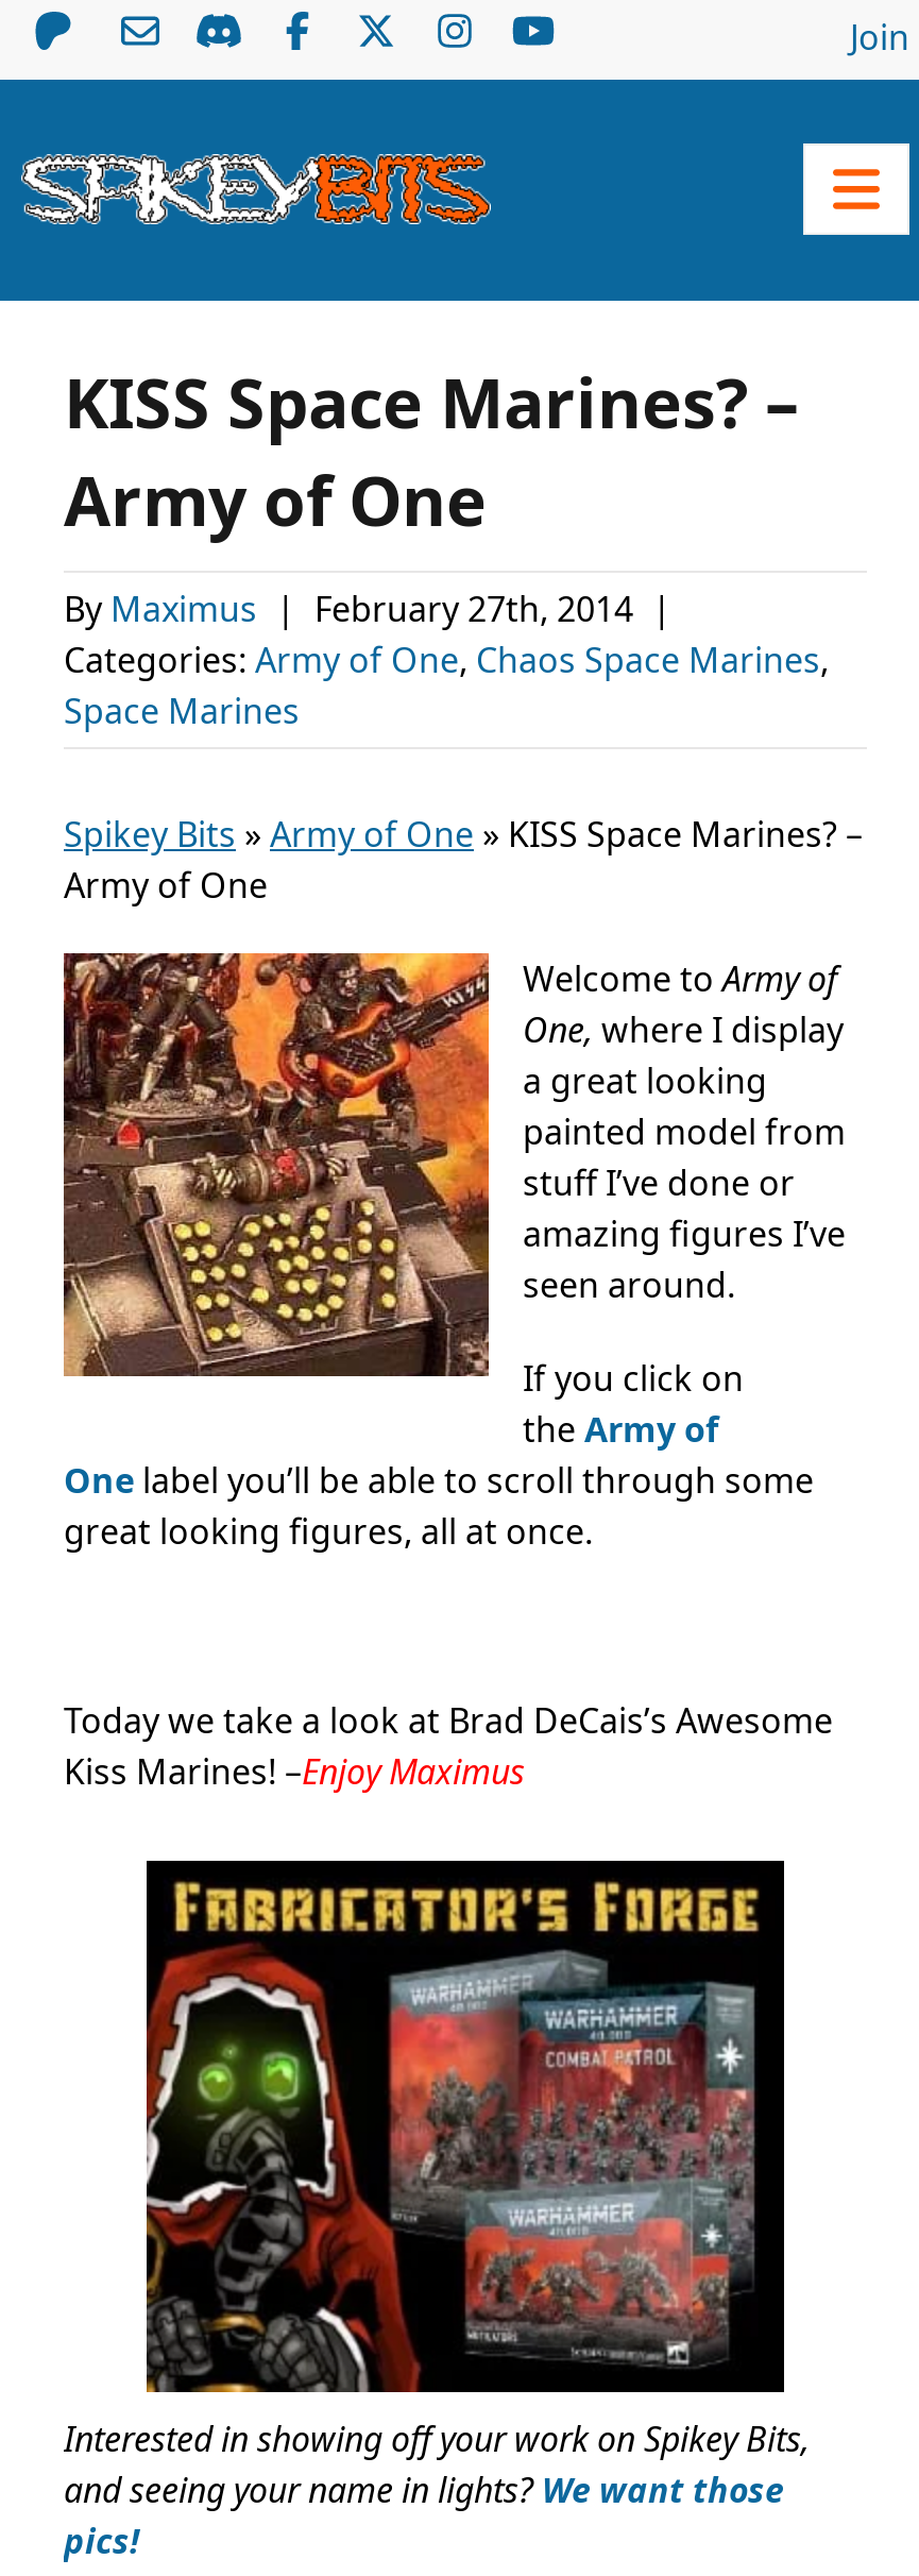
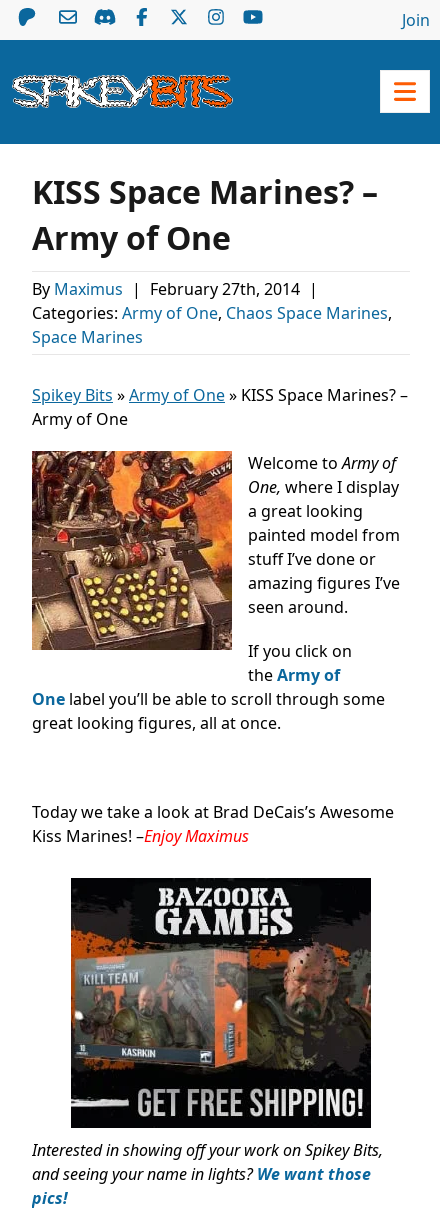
- [image]
+ [image]
